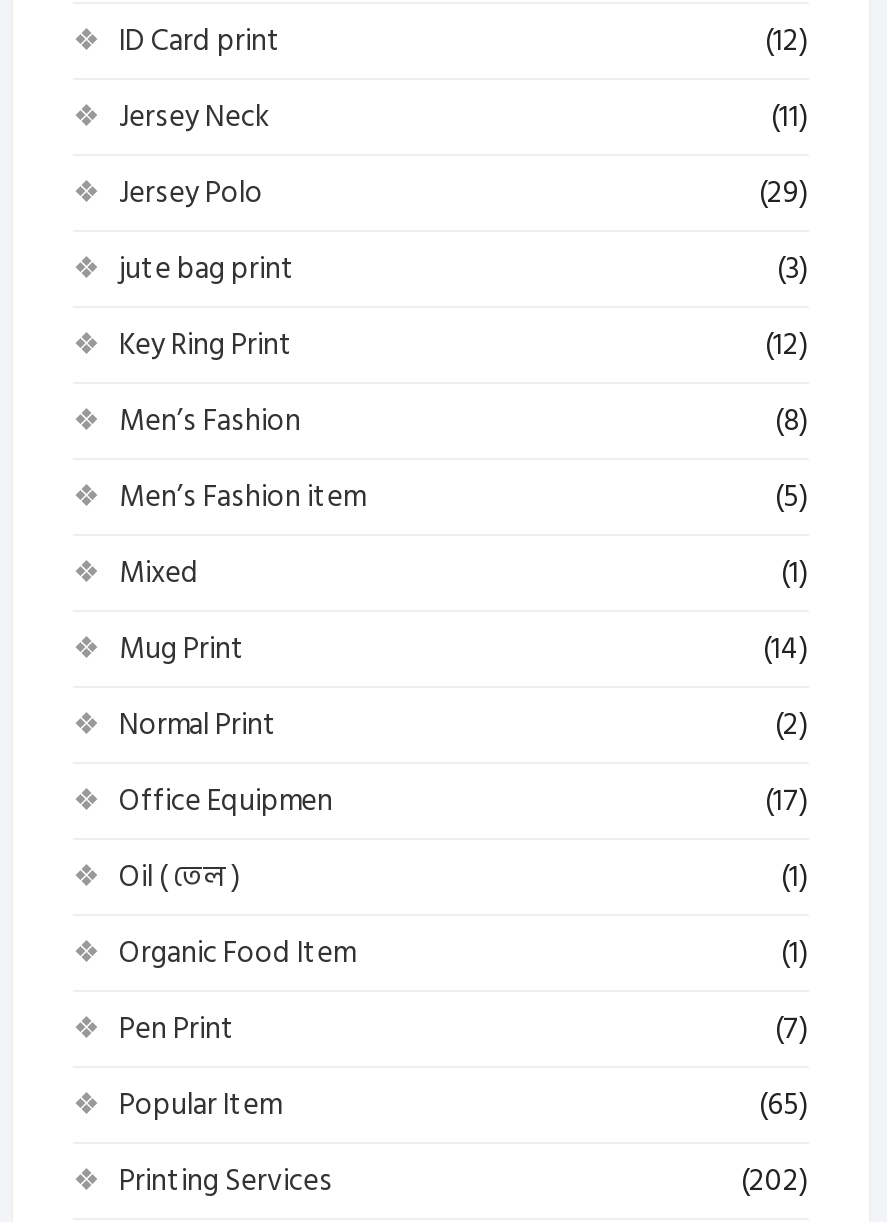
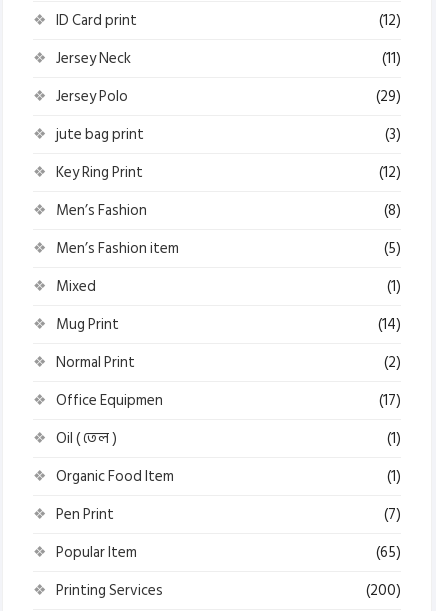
- (202)
+ (200)
